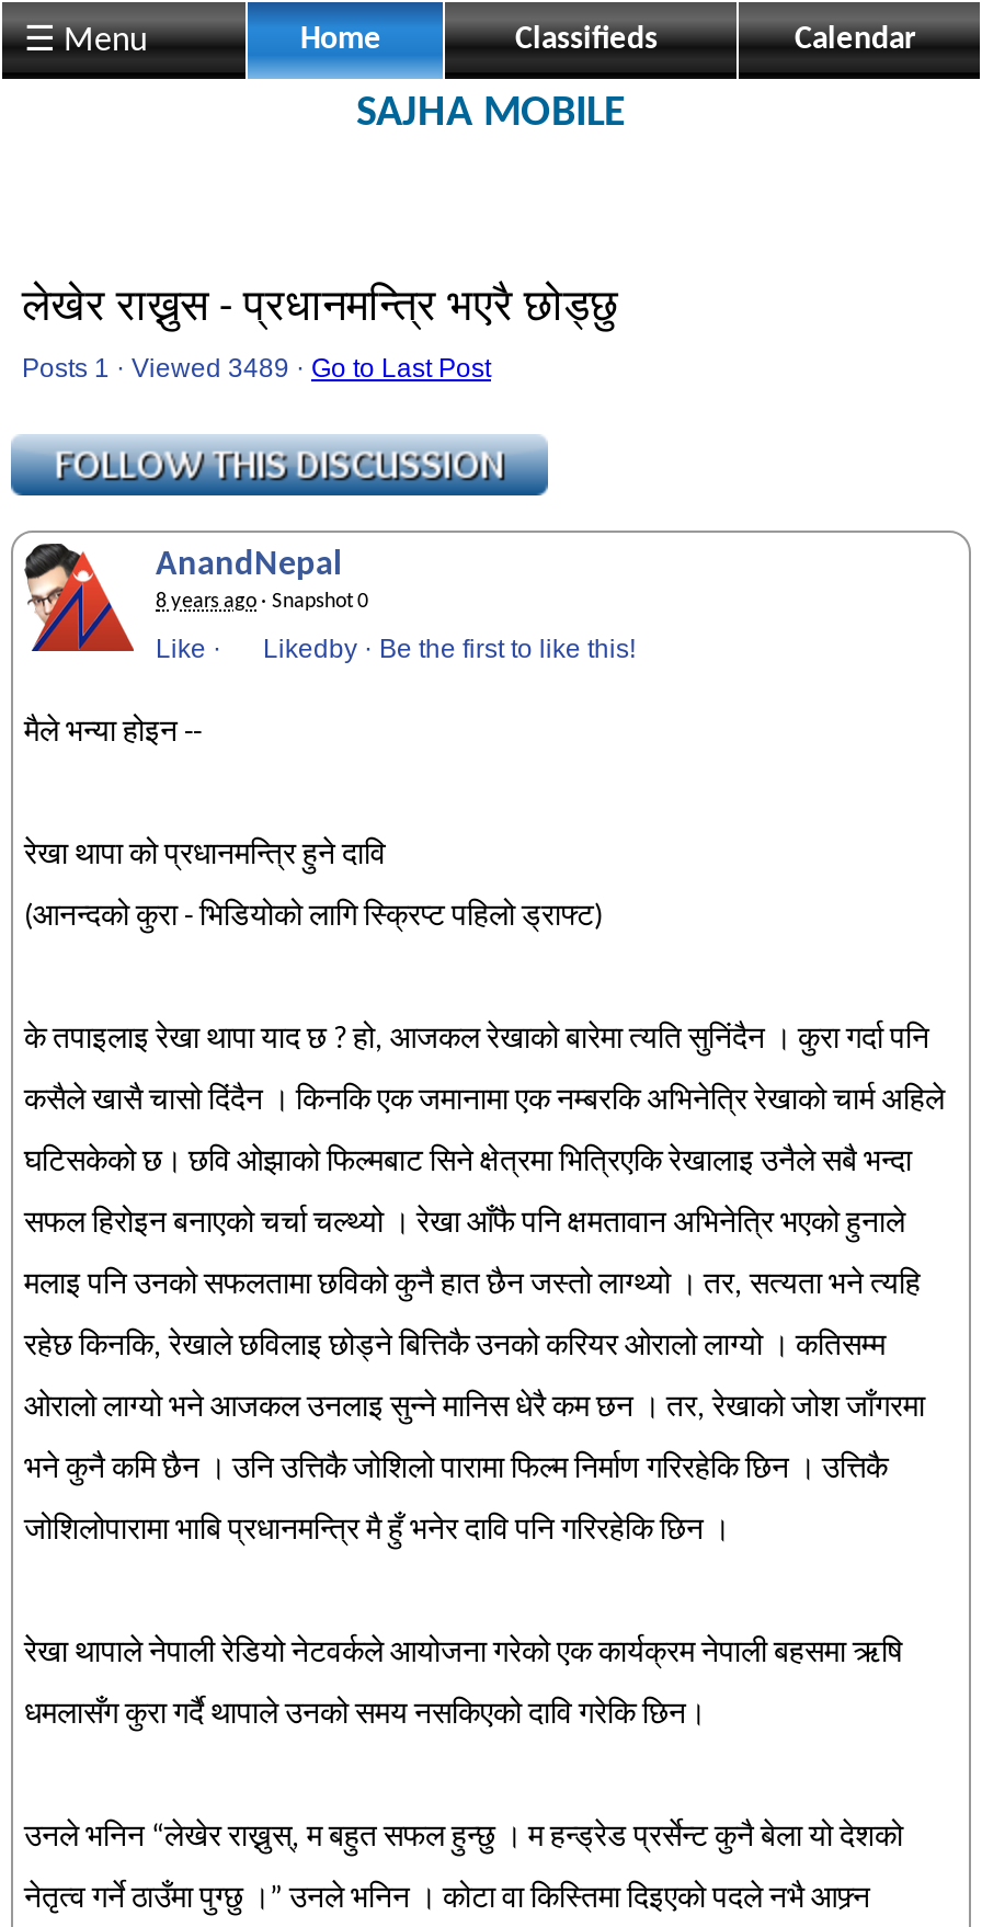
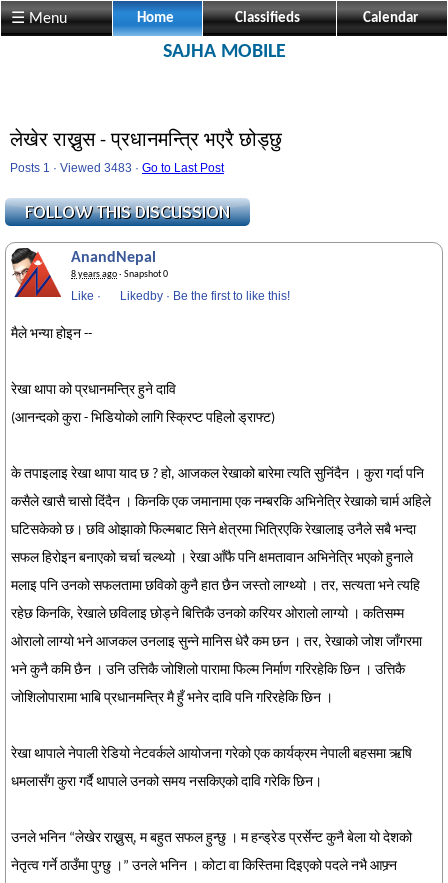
- Posts 1 · Viewed 3489 · Go to Last Post
+ Posts 1 · Viewed 3483 · Go to Last Post
